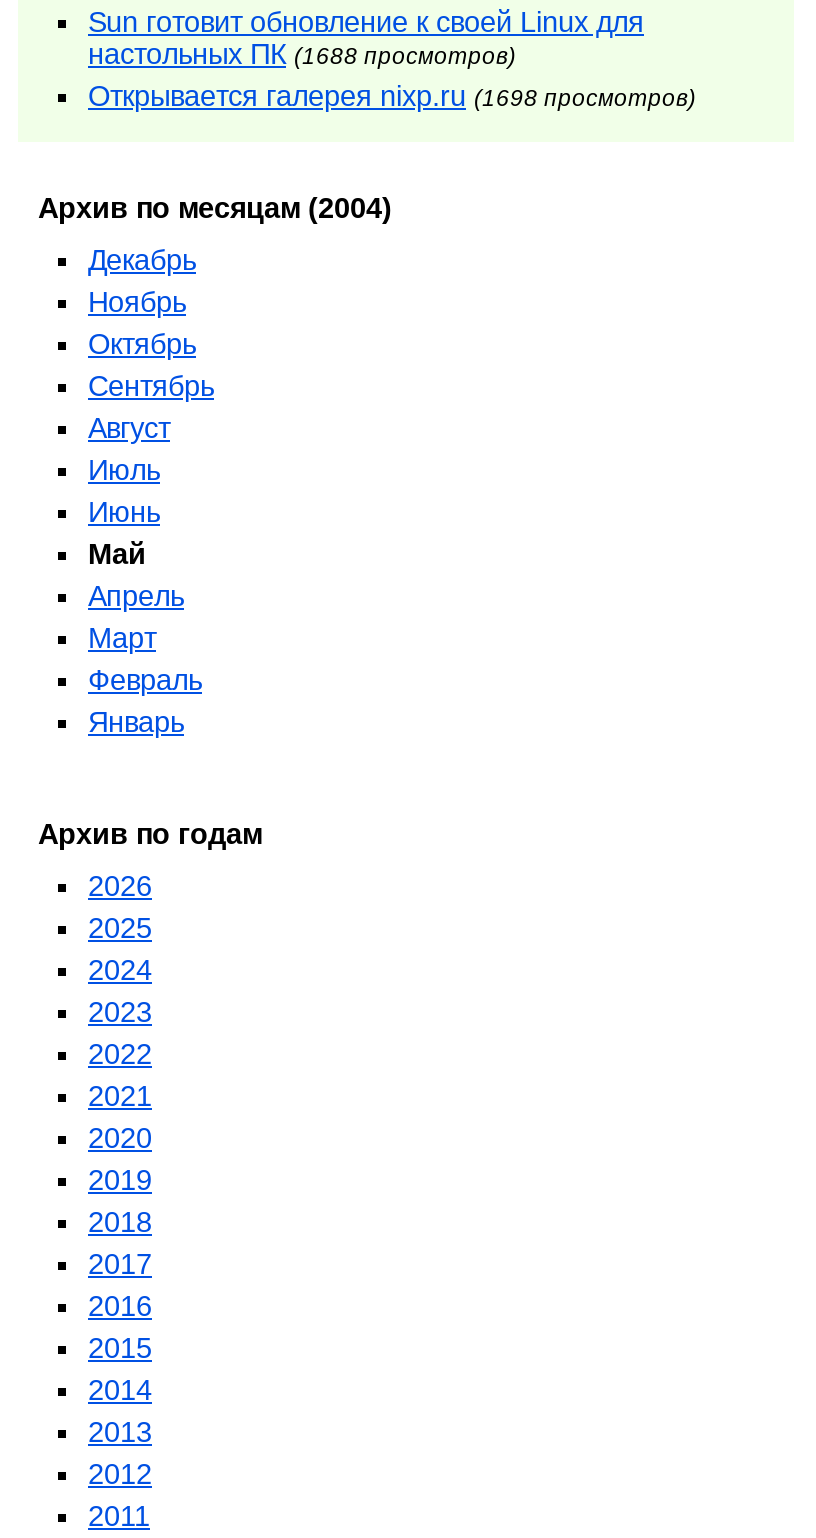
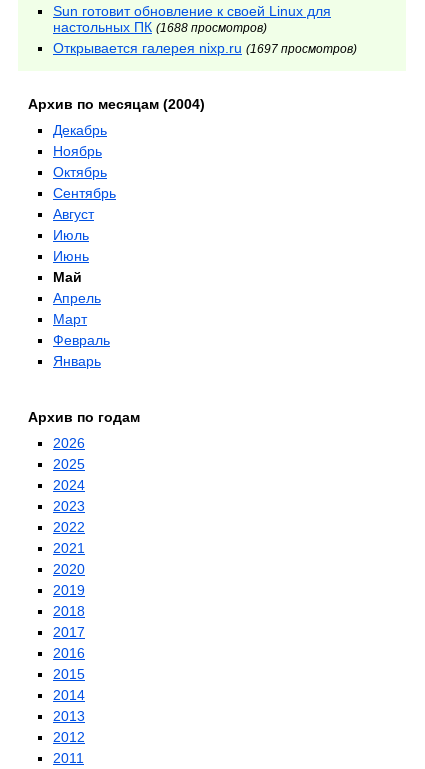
- Открывается галерея nixp.ru (1698 просмотров)
+ Открывается галерея nixp.ru (1697 просмотров)
